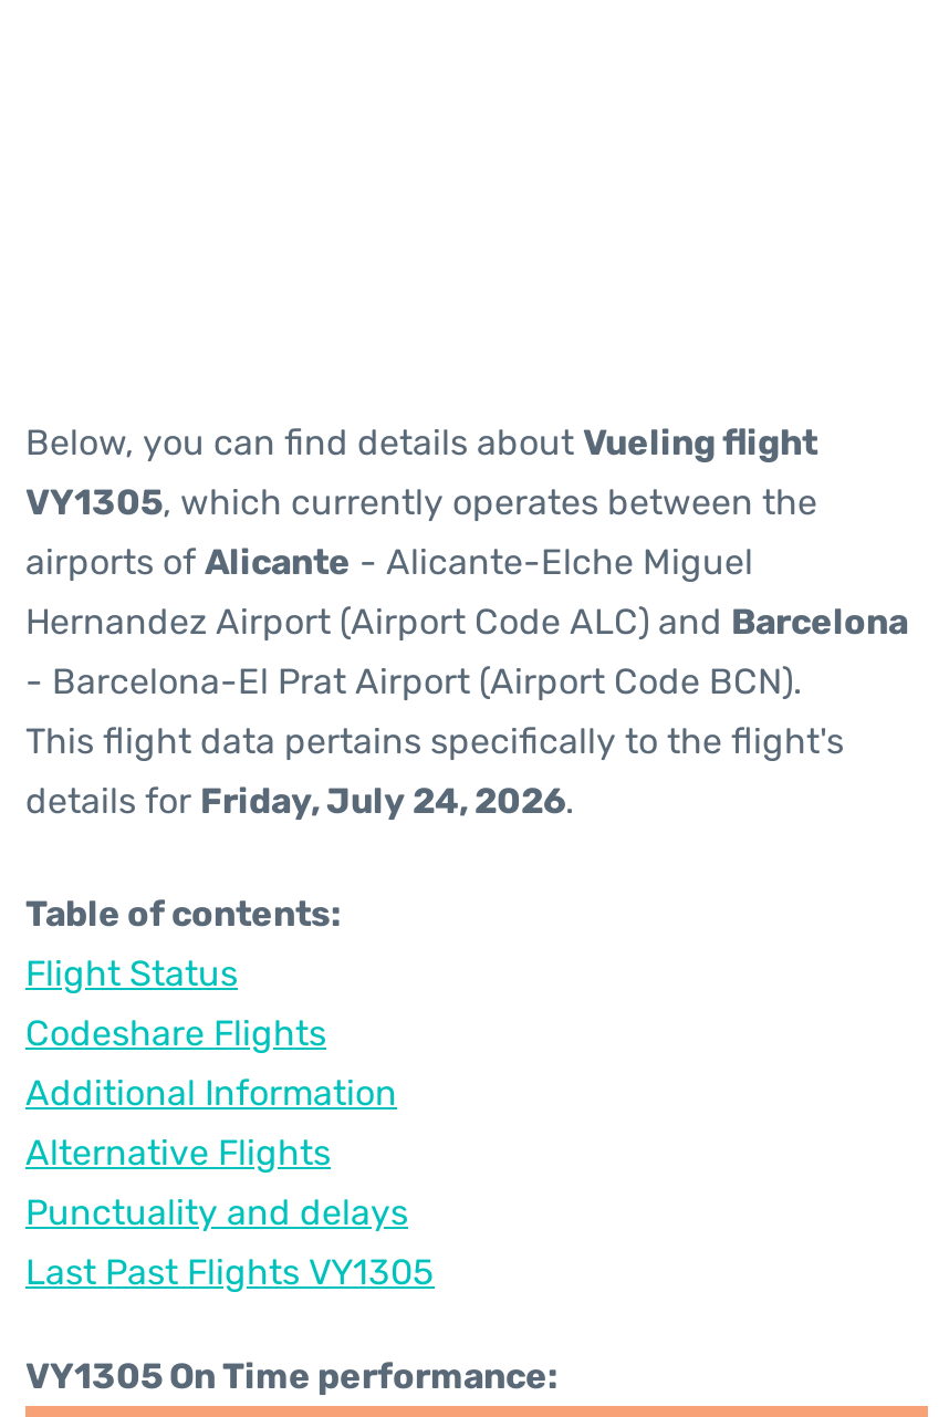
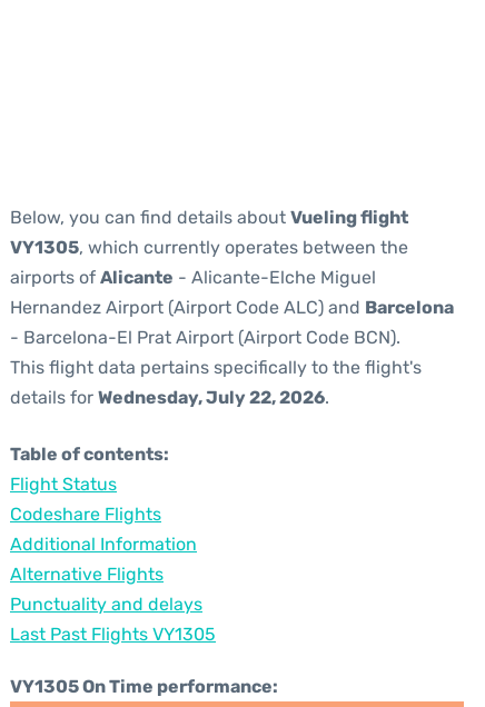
- details for Friday, July 24, 2026.
+ details for Wednesday, July 22, 2026.
